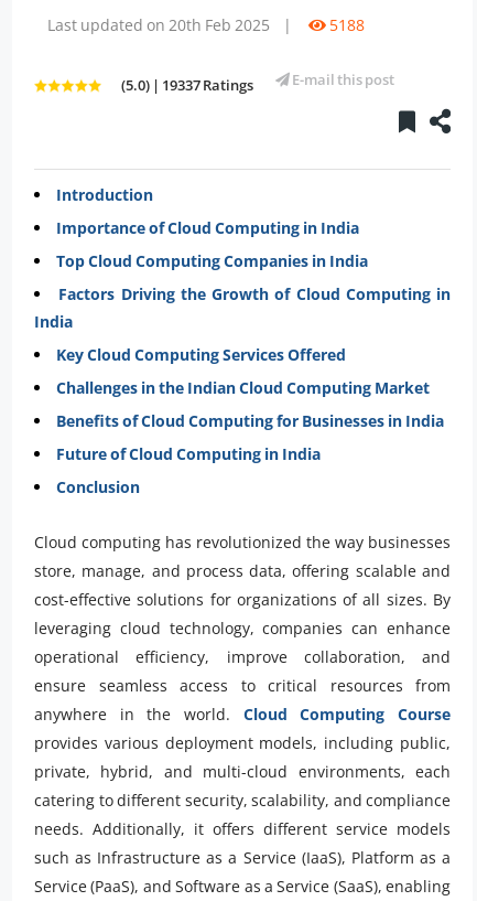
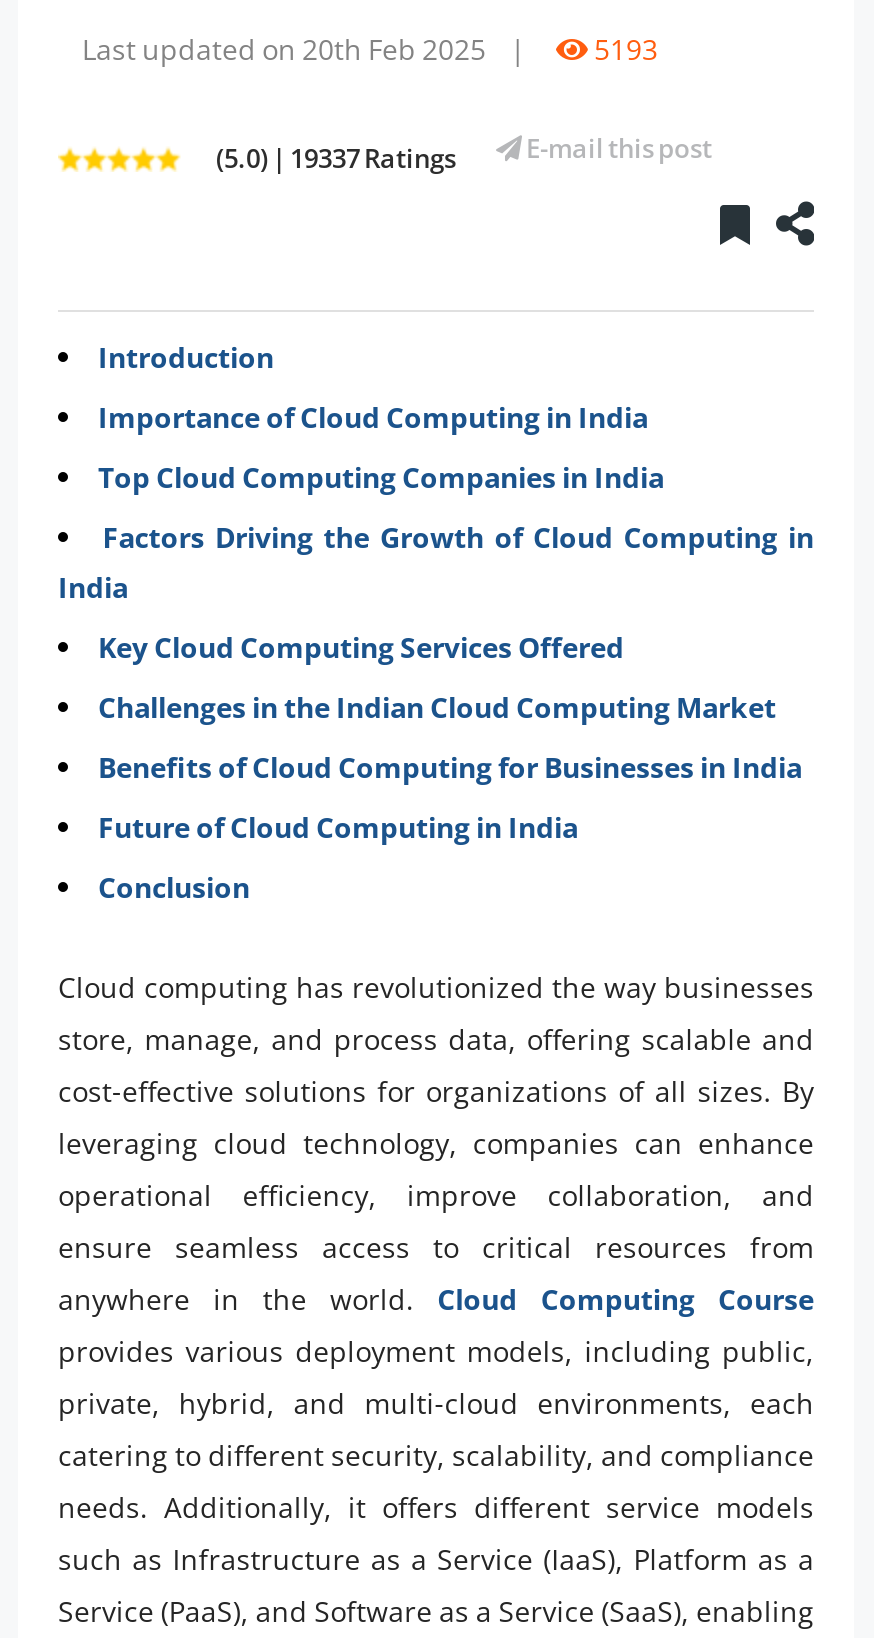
- 5188
+ 5193
